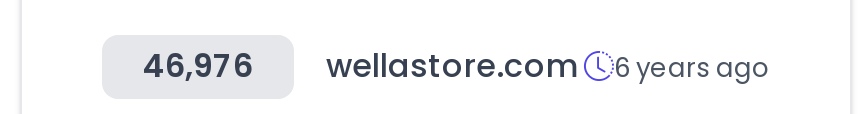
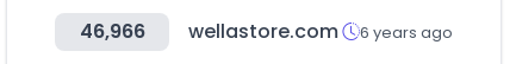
- 46,976 wellastore.com 6 years ago
+ 46,966 wellastore.com 6 years ago
